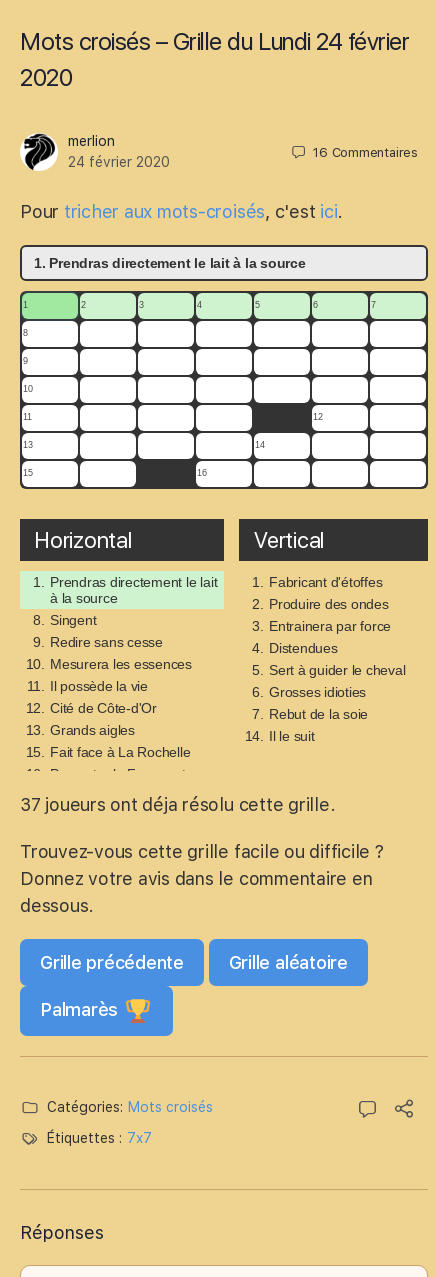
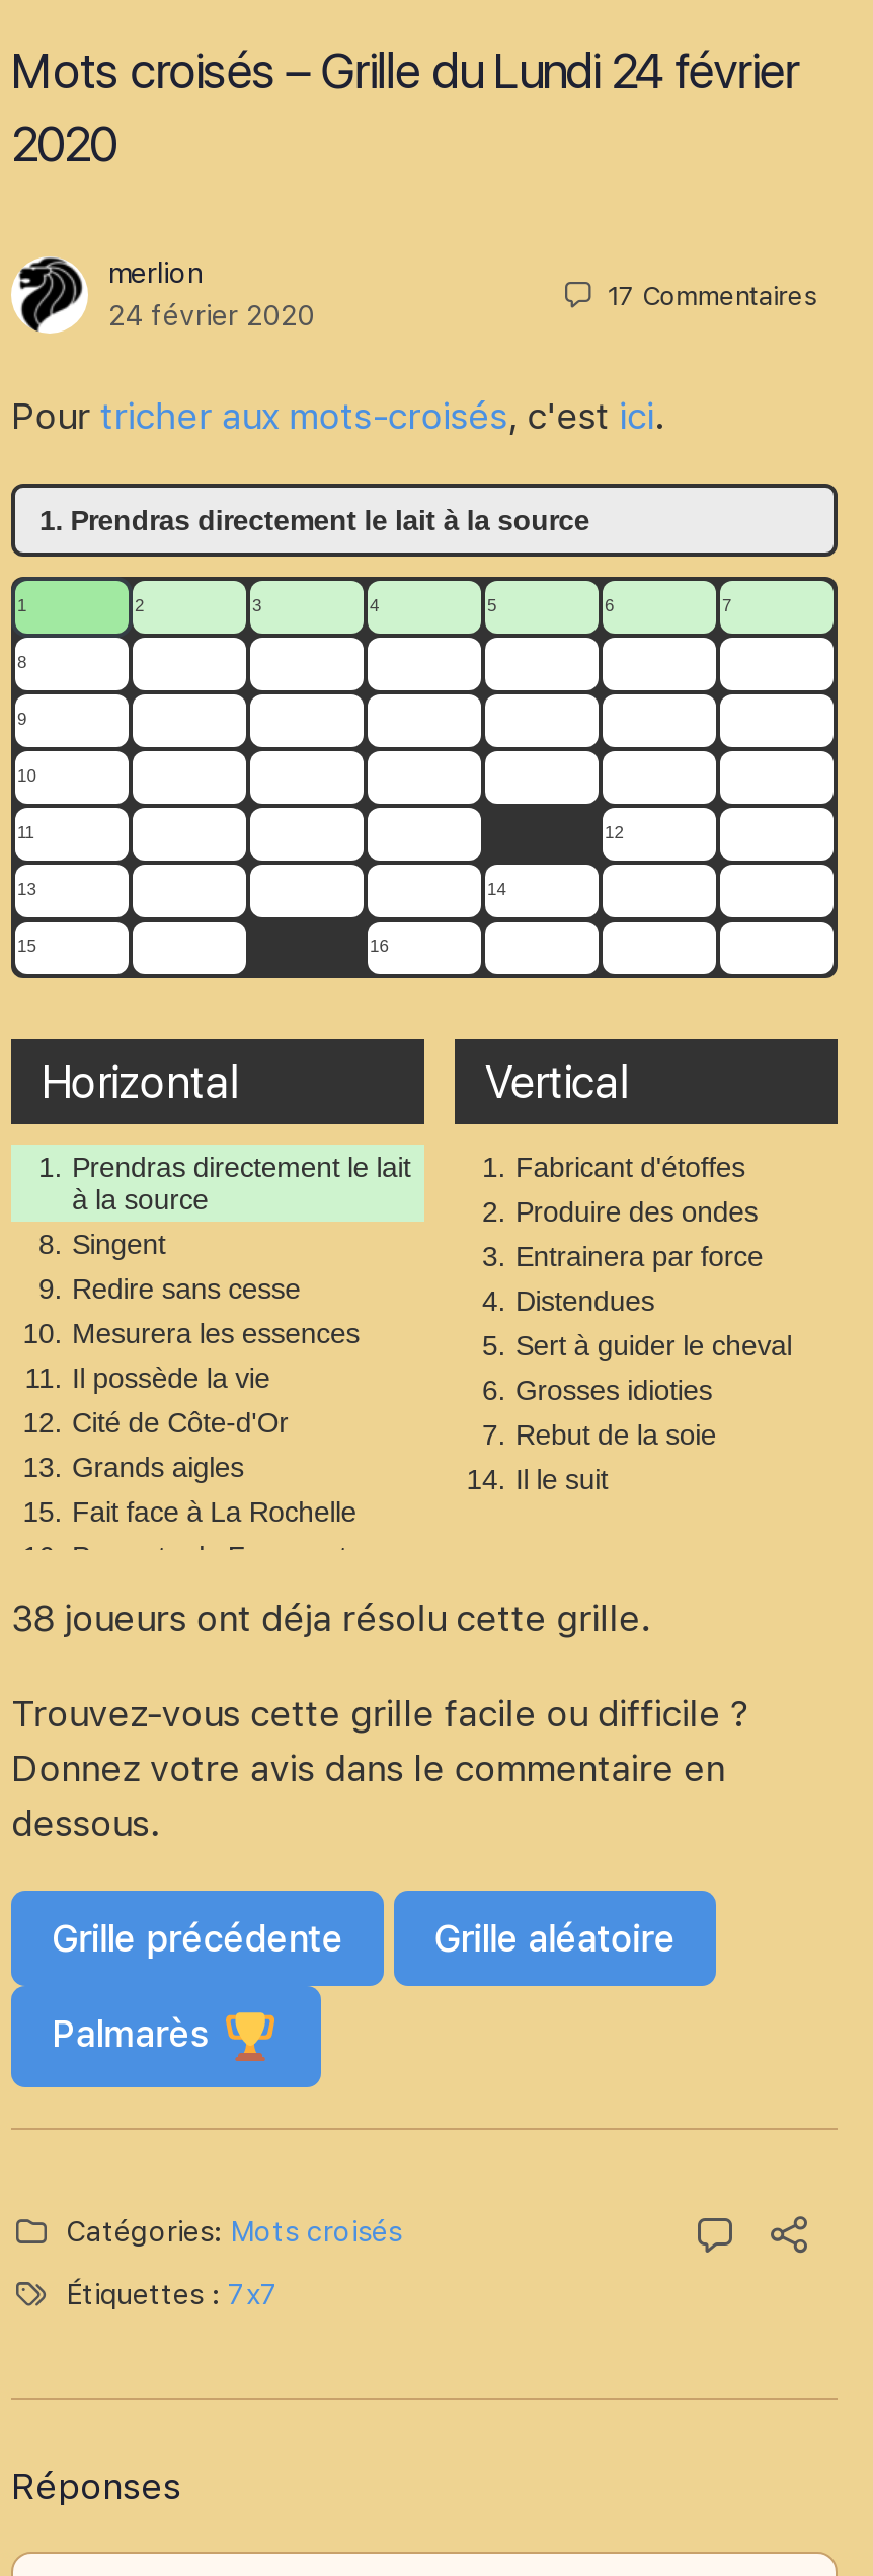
- 16 Commentaires
+ 17 Commentaires

- 37 joueurs ont déja résolu cette grille.
+ 38 joueurs ont déja résolu cette grille.
